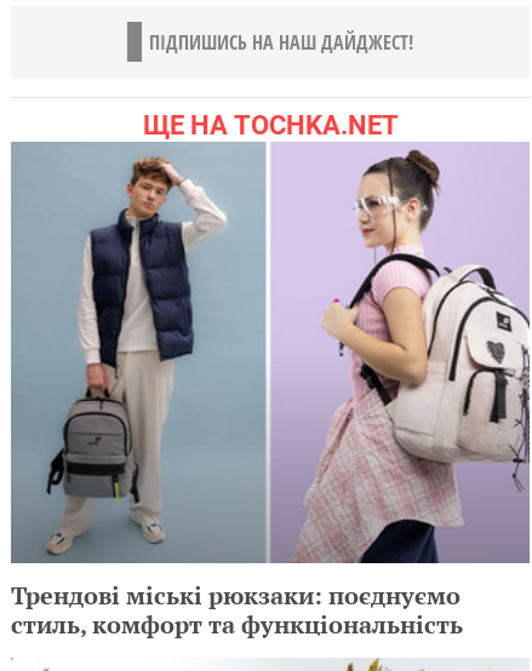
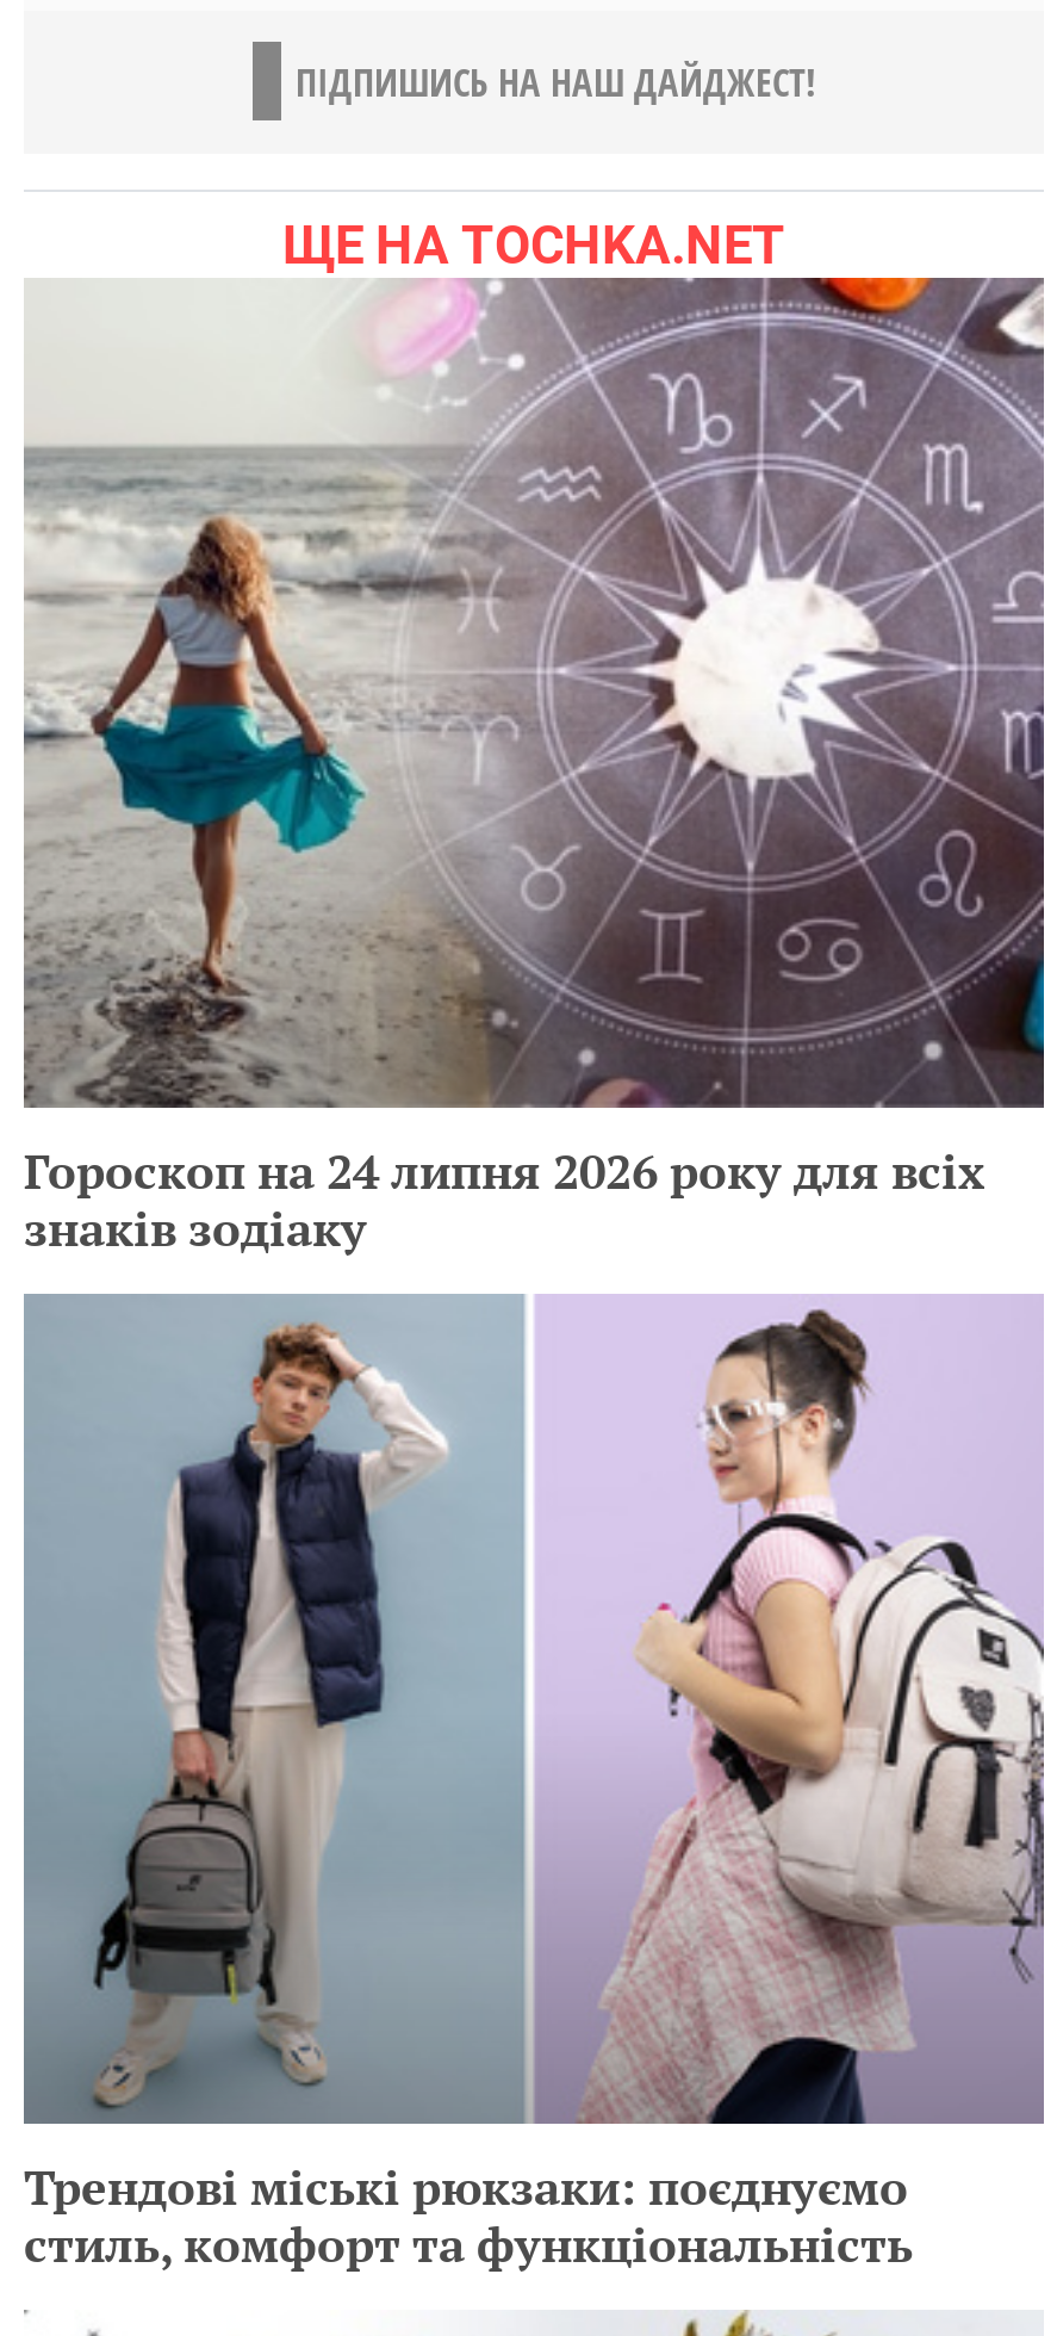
+ [image]
+ Гороскоп на 24 липня 2026 року для всіх
+ знаків зодіаку
